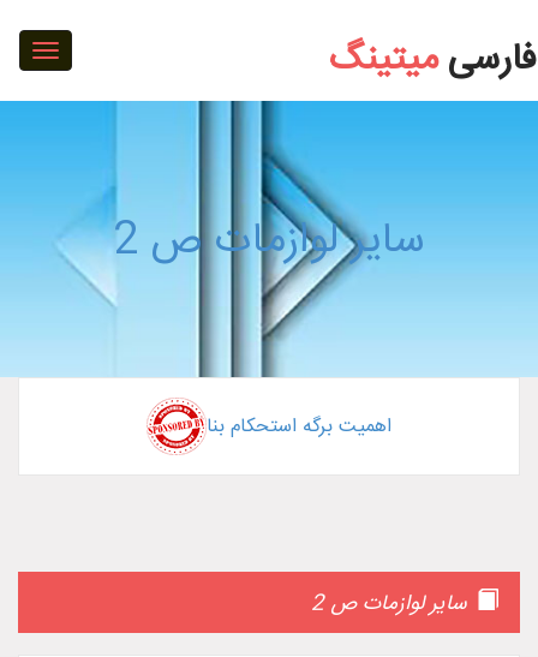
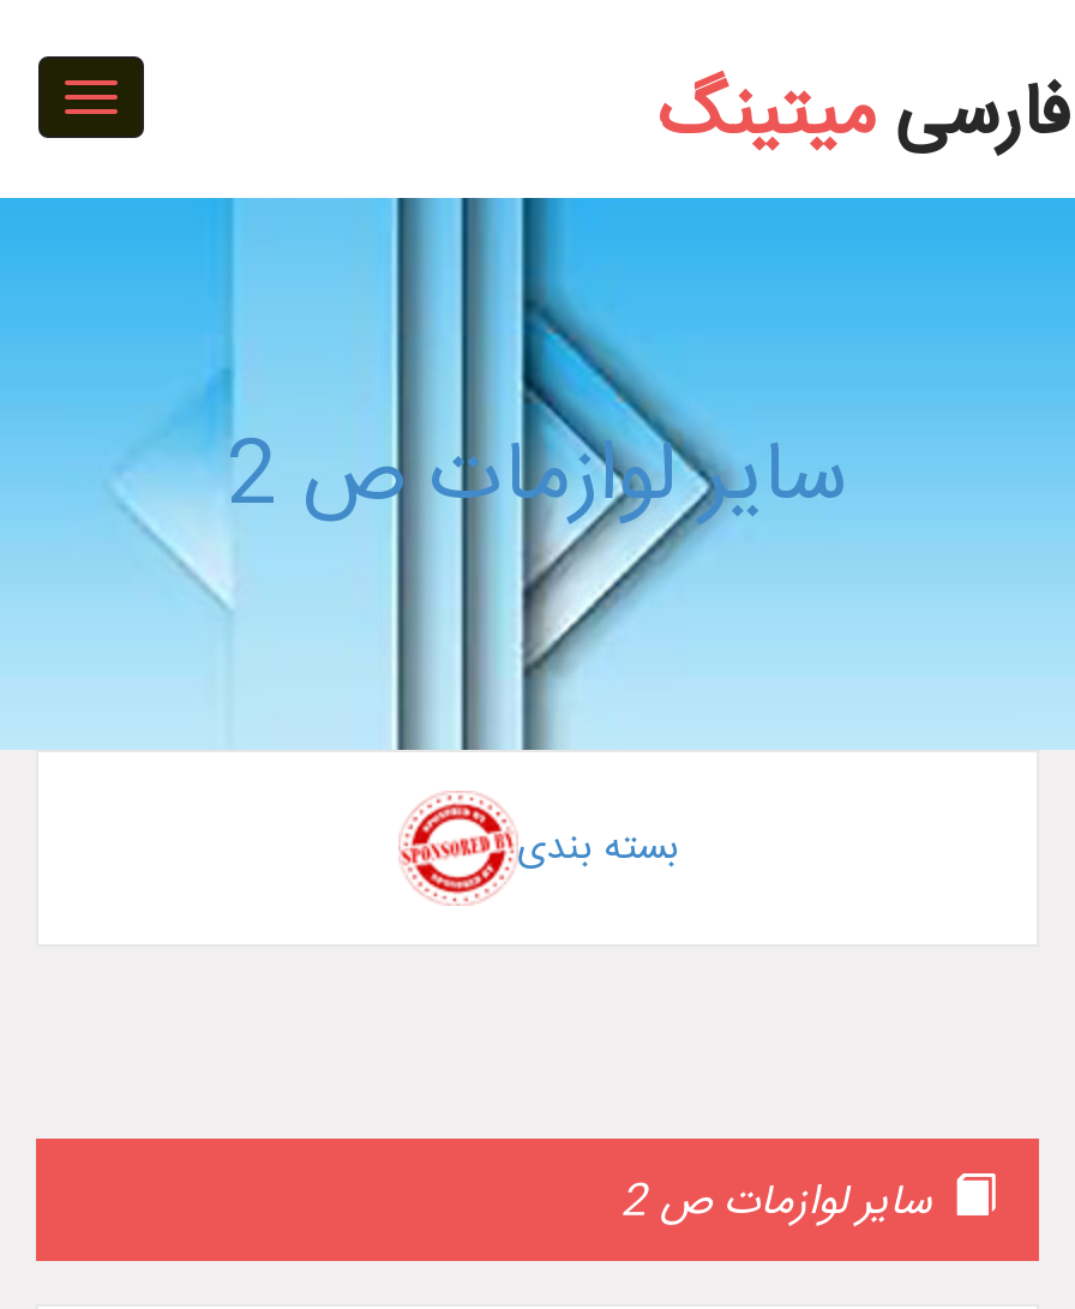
- [image]

- اهمیت برگه استحکام بنا
+ بسته بندی
